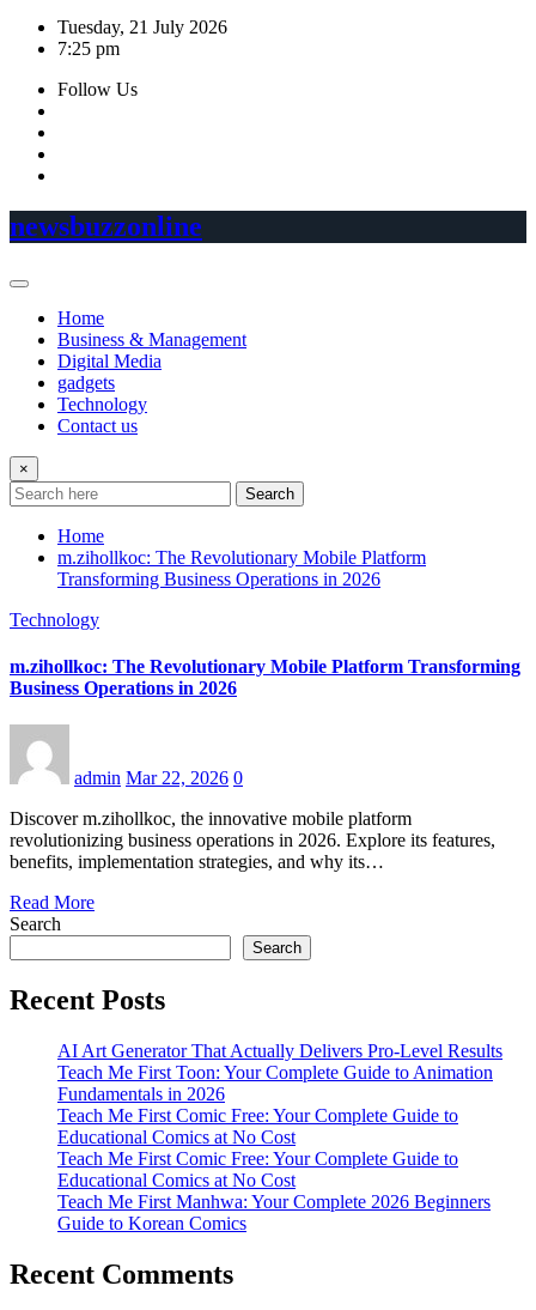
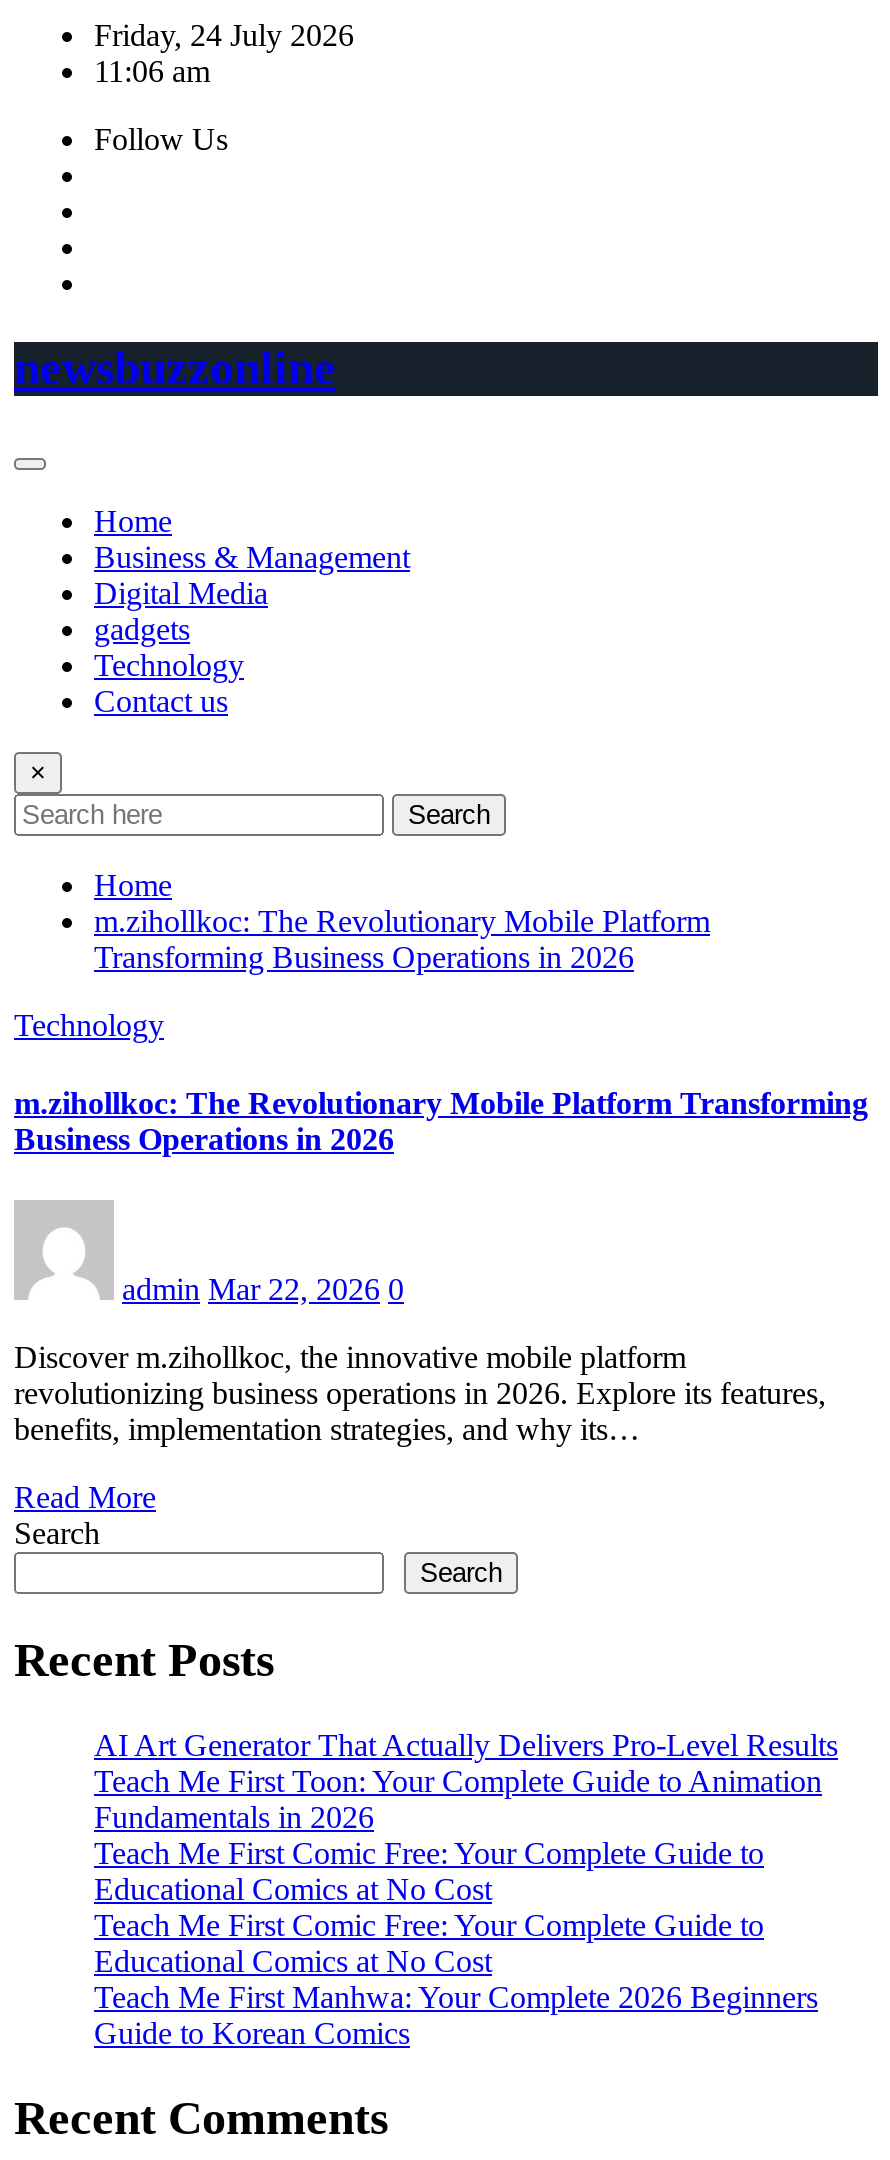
- Tuesday, 21 July 2026
- 7:25 pm
+ Friday, 24 July 2026
+ 11:06 am
